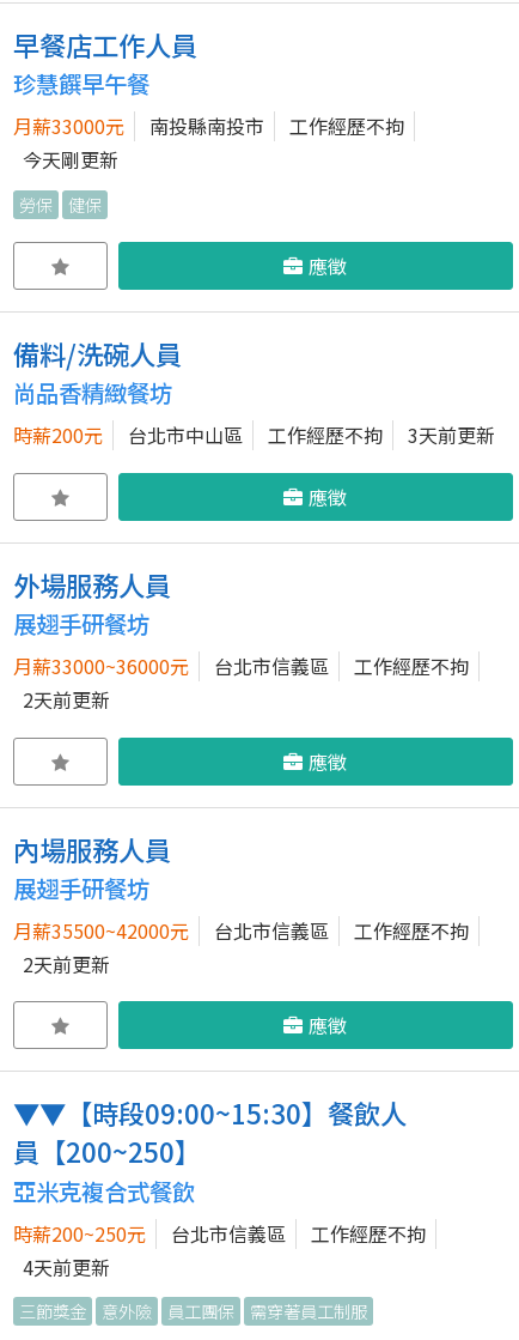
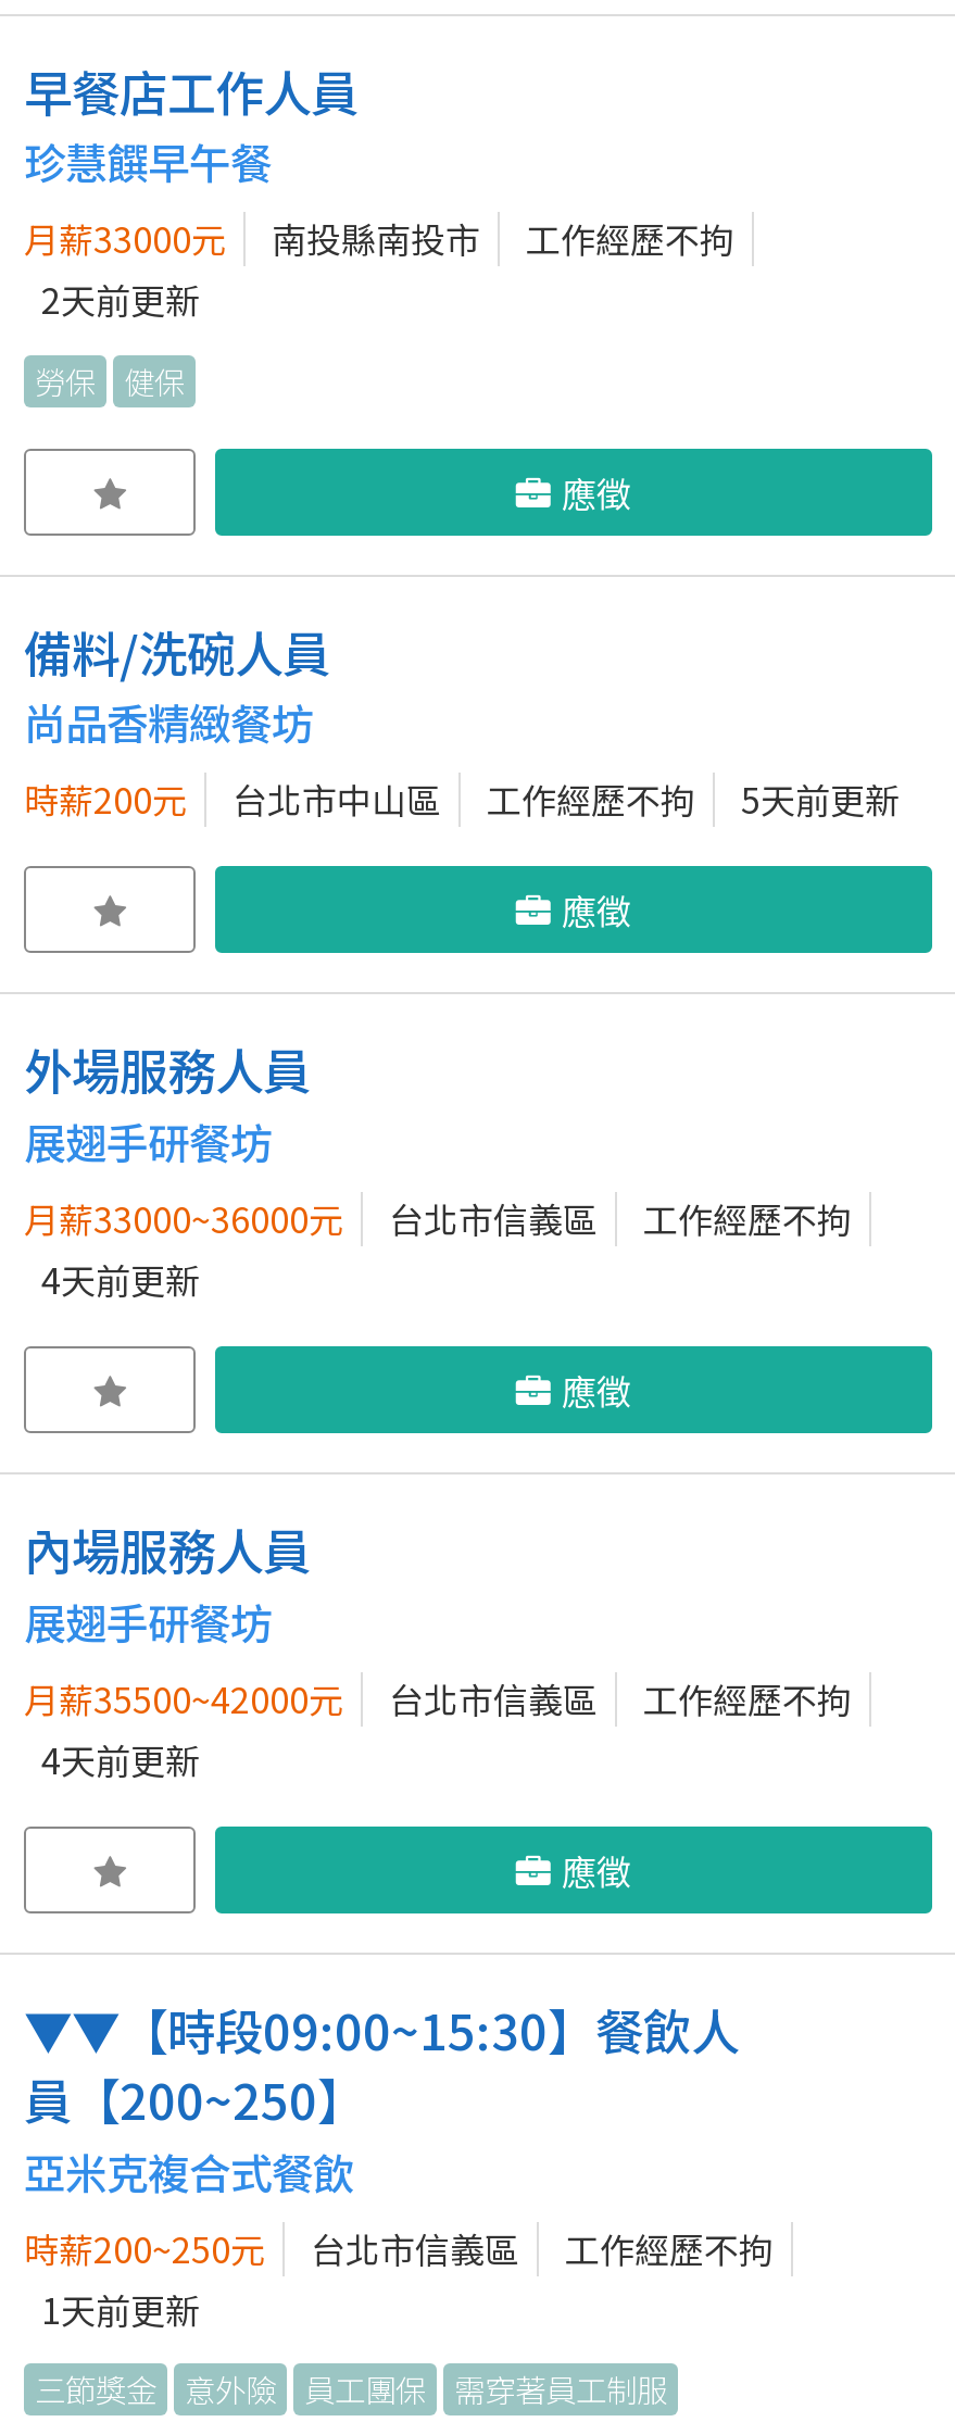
- 今天剛更新
+ 2天前更新

- 時薪200元 台北市中山區 工作經歷不拘 3天前更新
+ 時薪200元 台北市中山區 工作經歷不拘 5天前更新

- 2天前更新
+ 4天前更新

- 2天前更新
+ 4天前更新

- 4天前更新
+ 1天前更新
